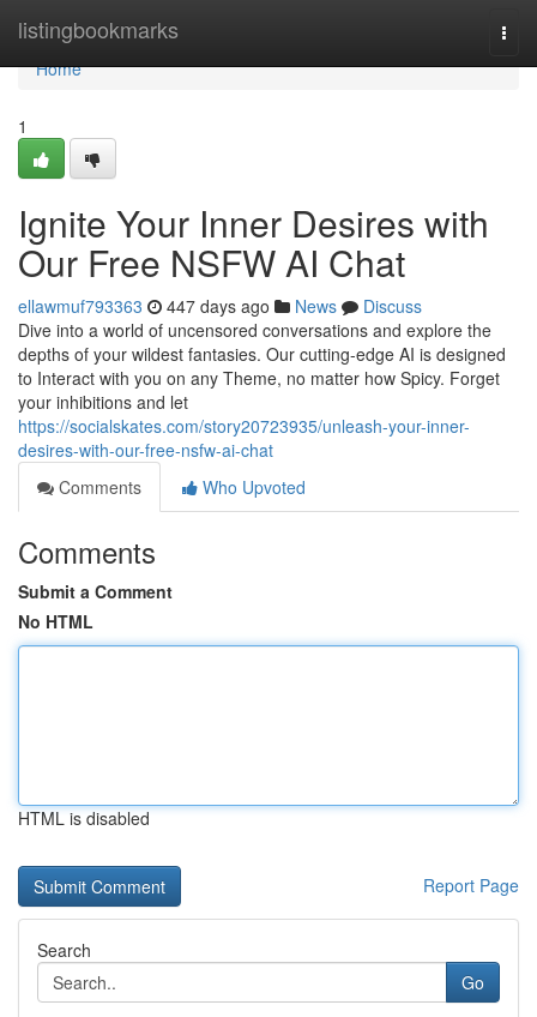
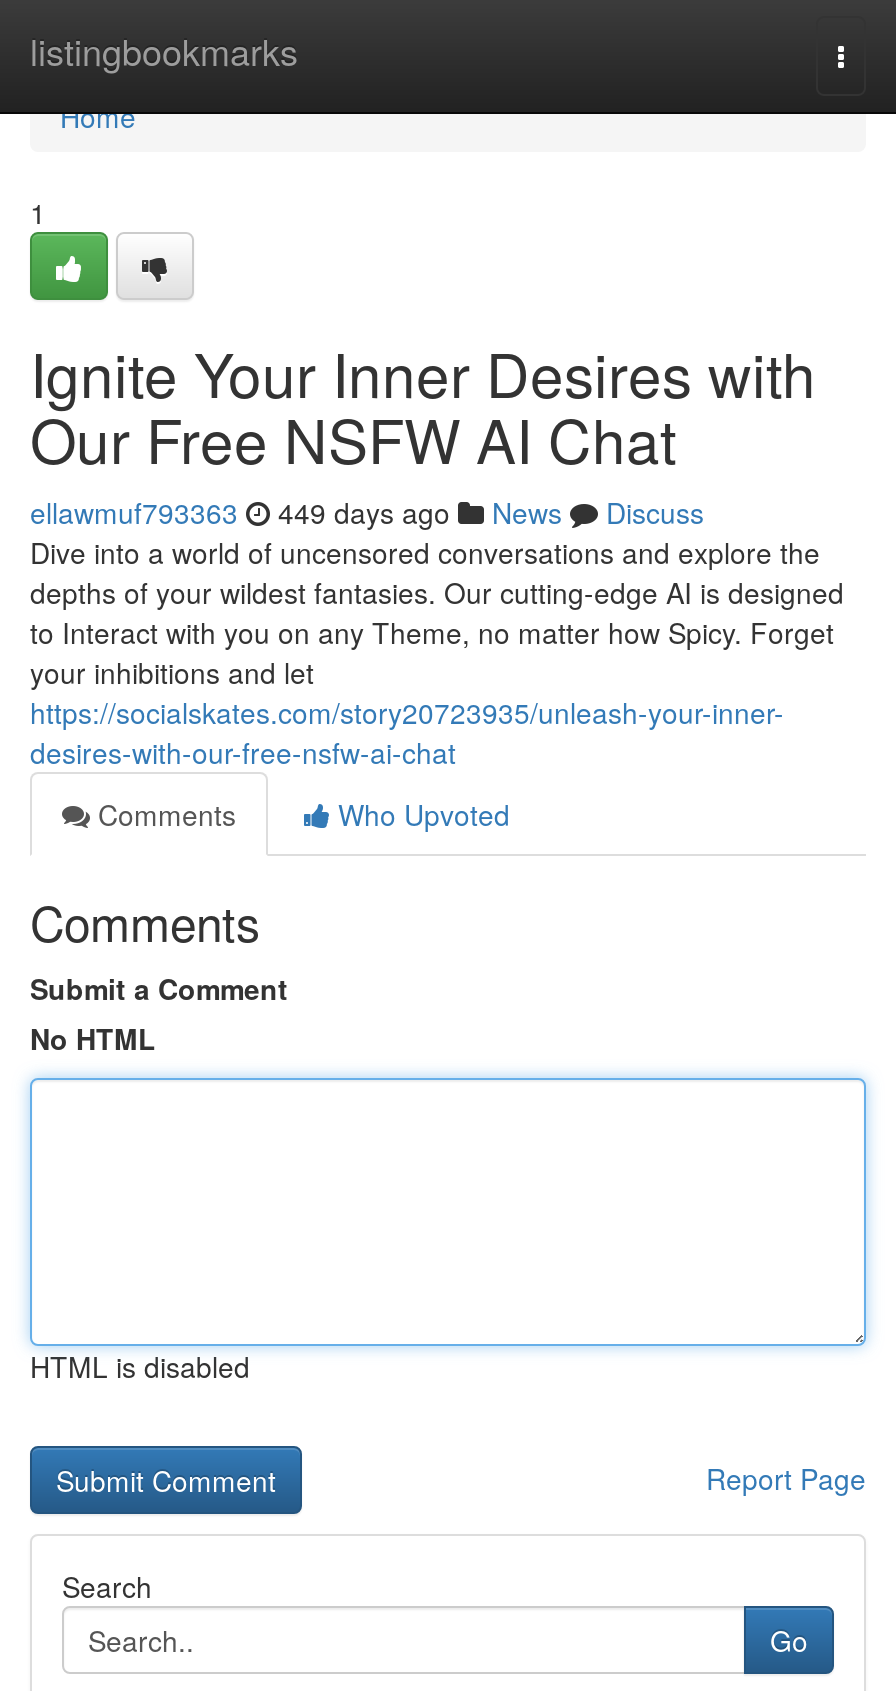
- ellawmuf793363 447 days ago News Discuss
+ ellawmuf793363 449 days ago News Discuss
